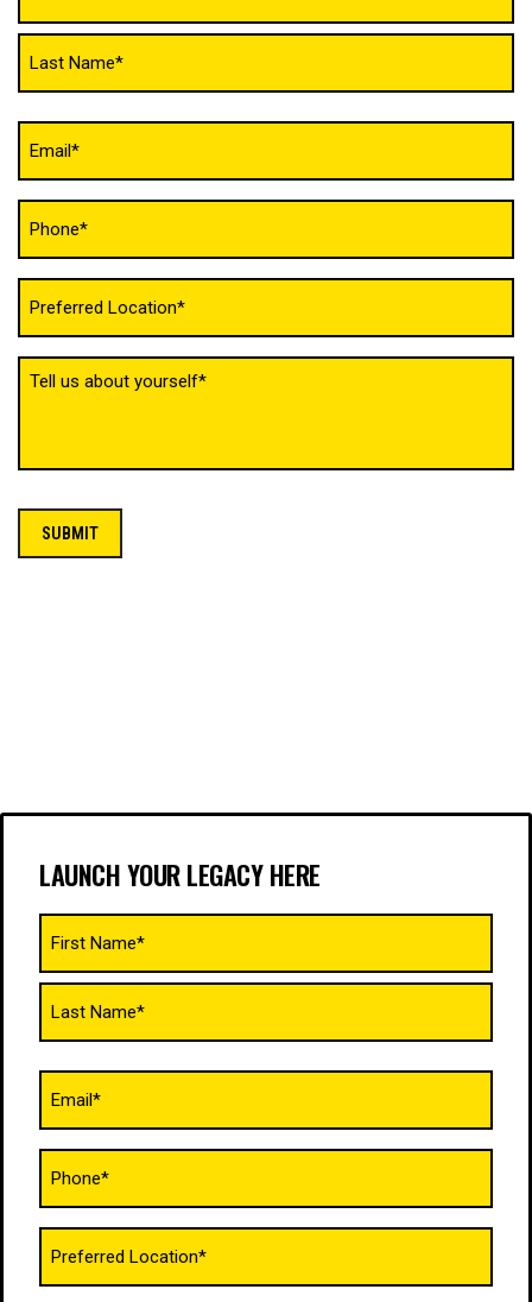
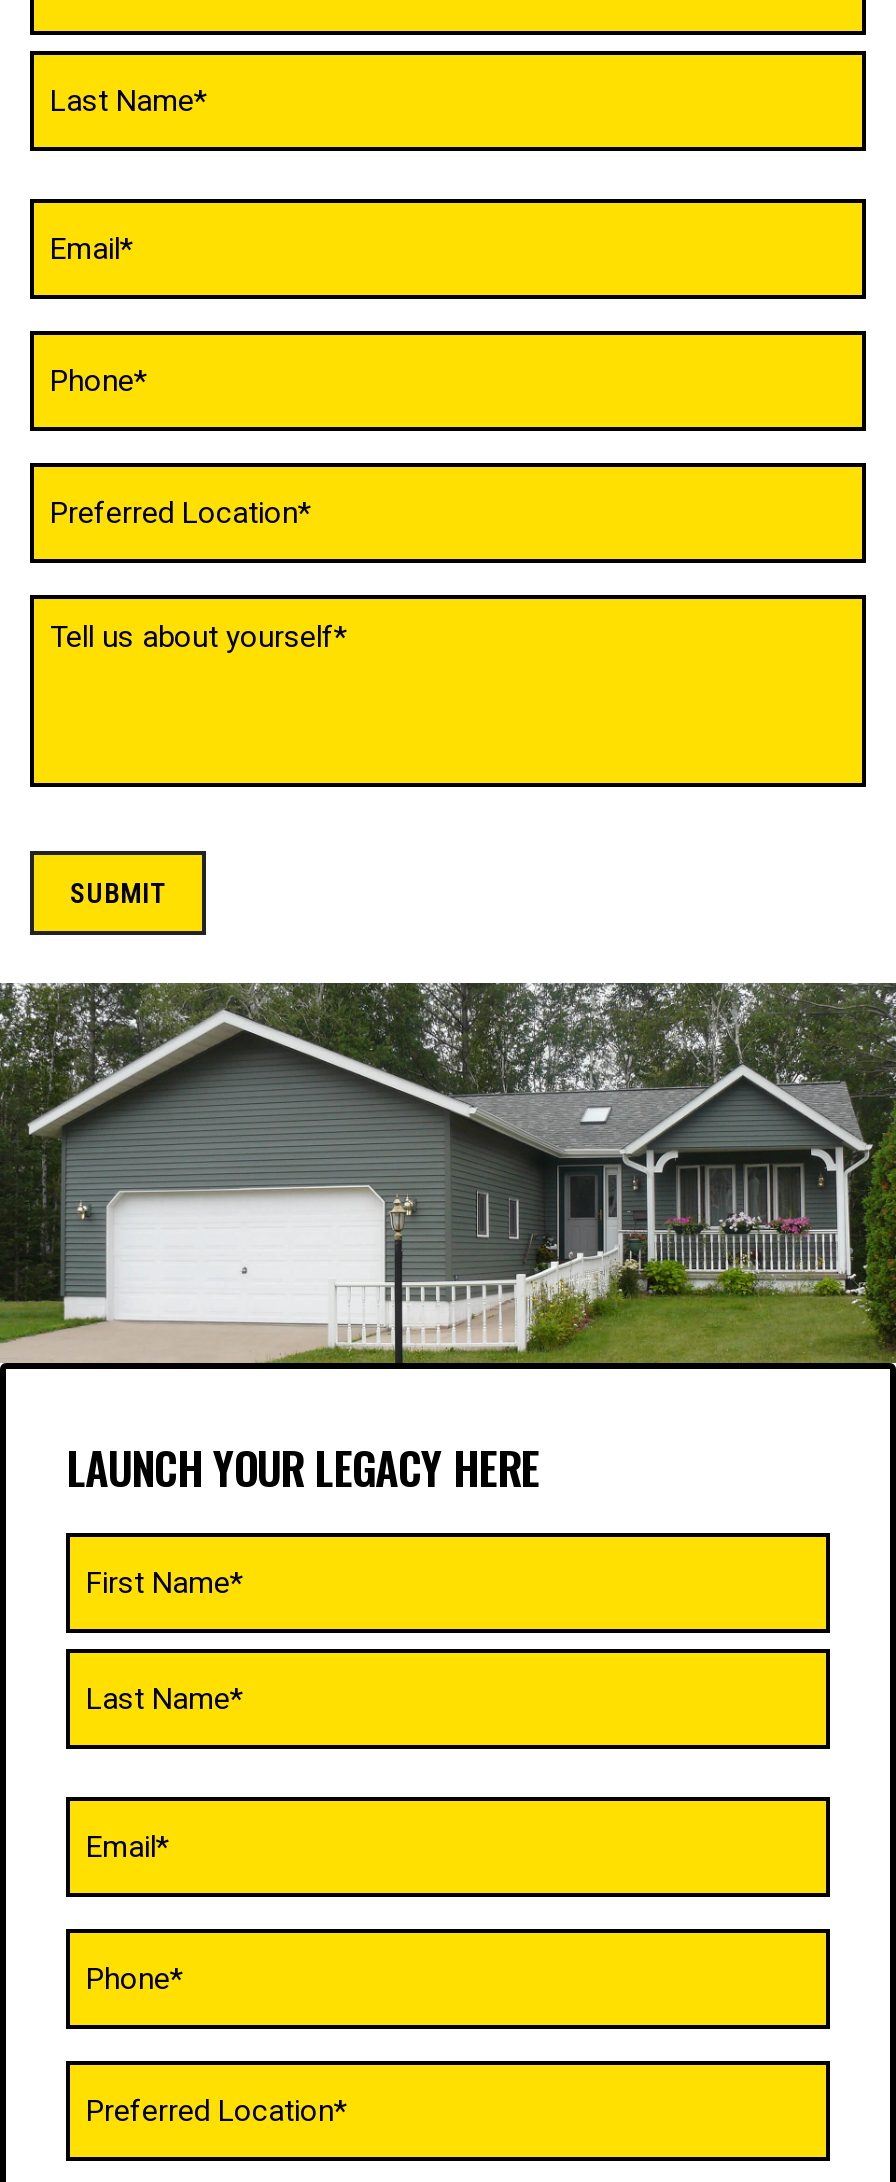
+ [image]
